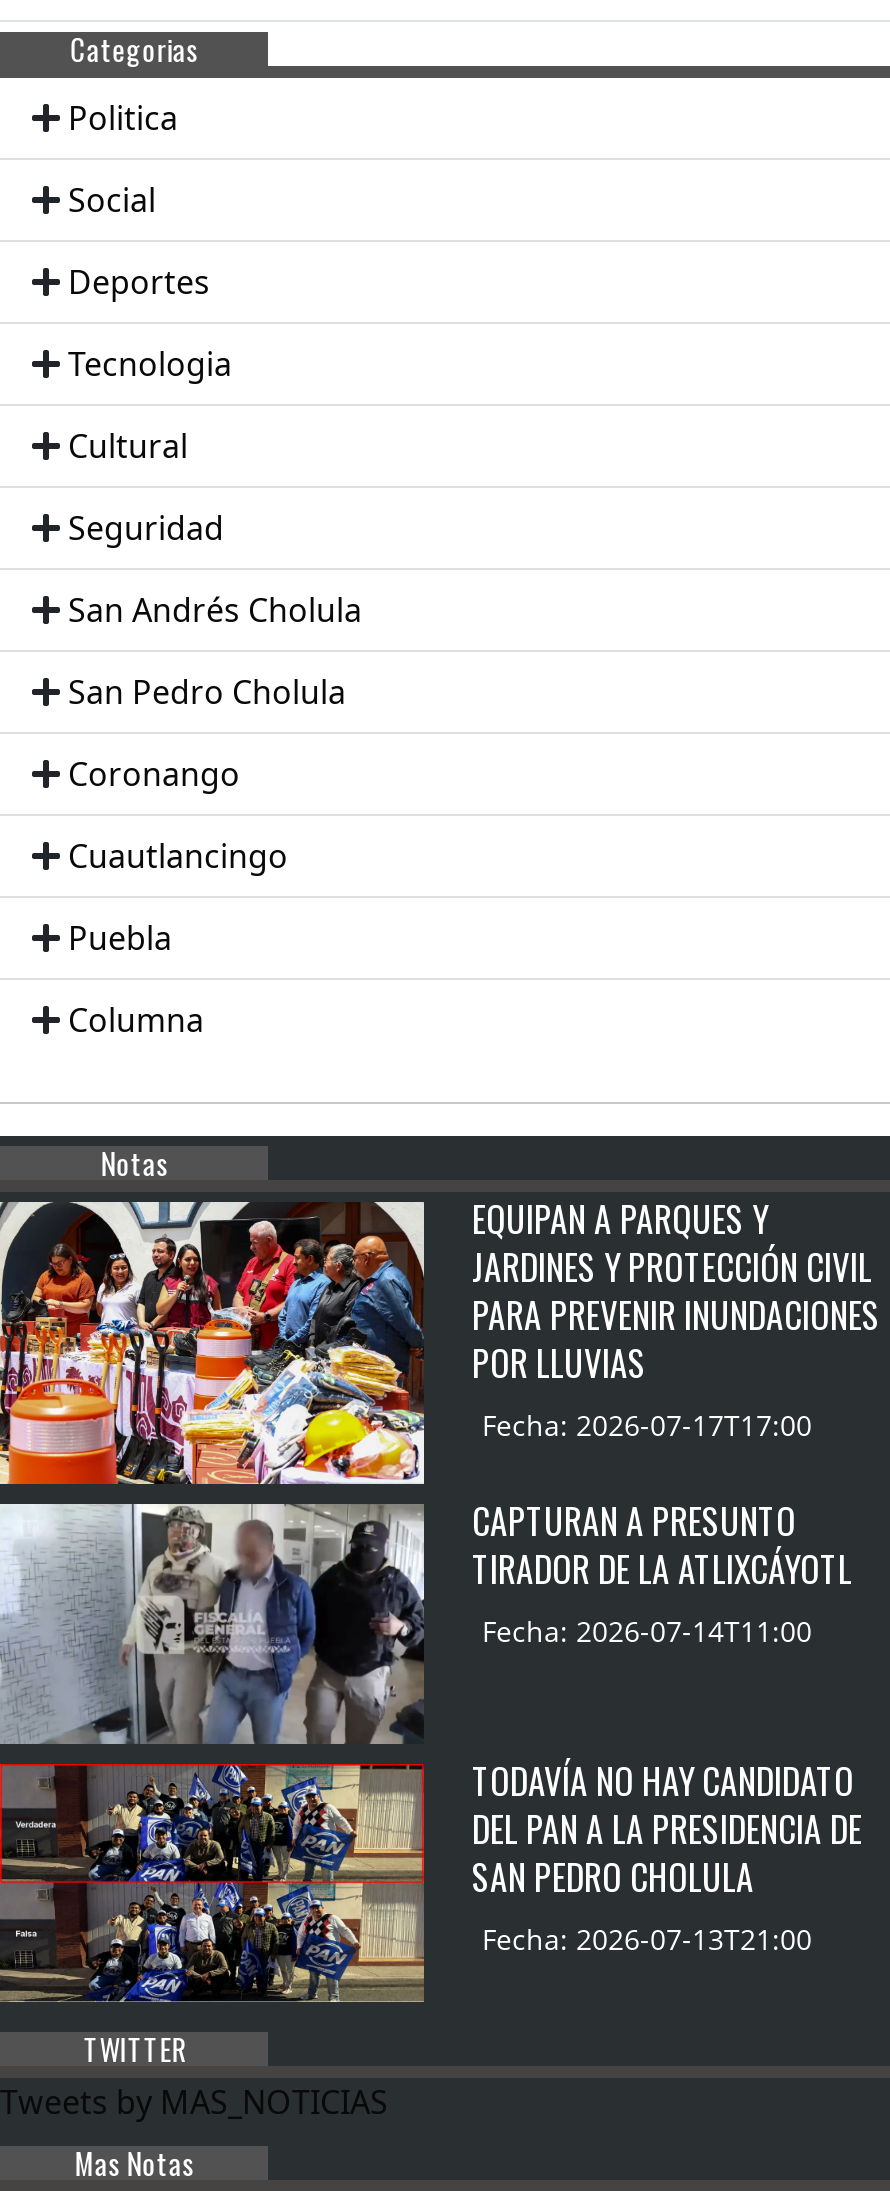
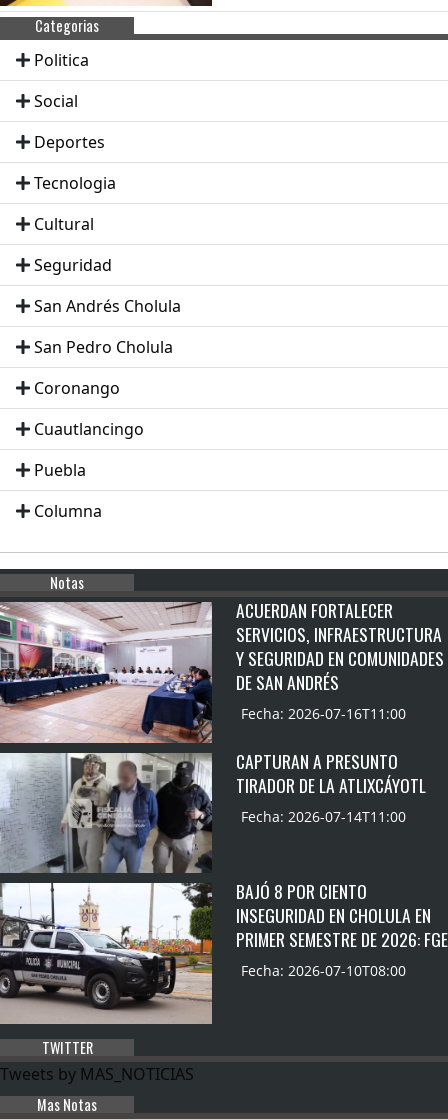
- [image]
- EQUIPAN A PARQUES Y
- JARDINES Y PROTECCIÓN CIVIL
- PARA PREVENIR INUNDACIONES
- POR LLUVIAS
- Fecha: 2026-07-17T17:00
+ [image]
+ ACUERDAN FORTALECER
+ SERVICIOS, INFRAESTRUCTURA
+ Y SEGURIDAD EN COMUNIDADES
+ DE SAN ANDRÉS
+ Fecha: 2026-07-16T11:00

- [image]
- TODAVÍA NO HAY CANDIDATO
- DEL PAN A LA PRESIDENCIA DE
- SAN PEDRO CHOLULA
- Fecha: 2026-07-13T21:00
+ [image]
+ BAJÓ 8 POR CIENTO
+ INSEGURIDAD EN CHOLULA EN
+ PRIMER SEMESTRE DE 2026: FGE
+ Fecha: 2026-07-10T08:00
